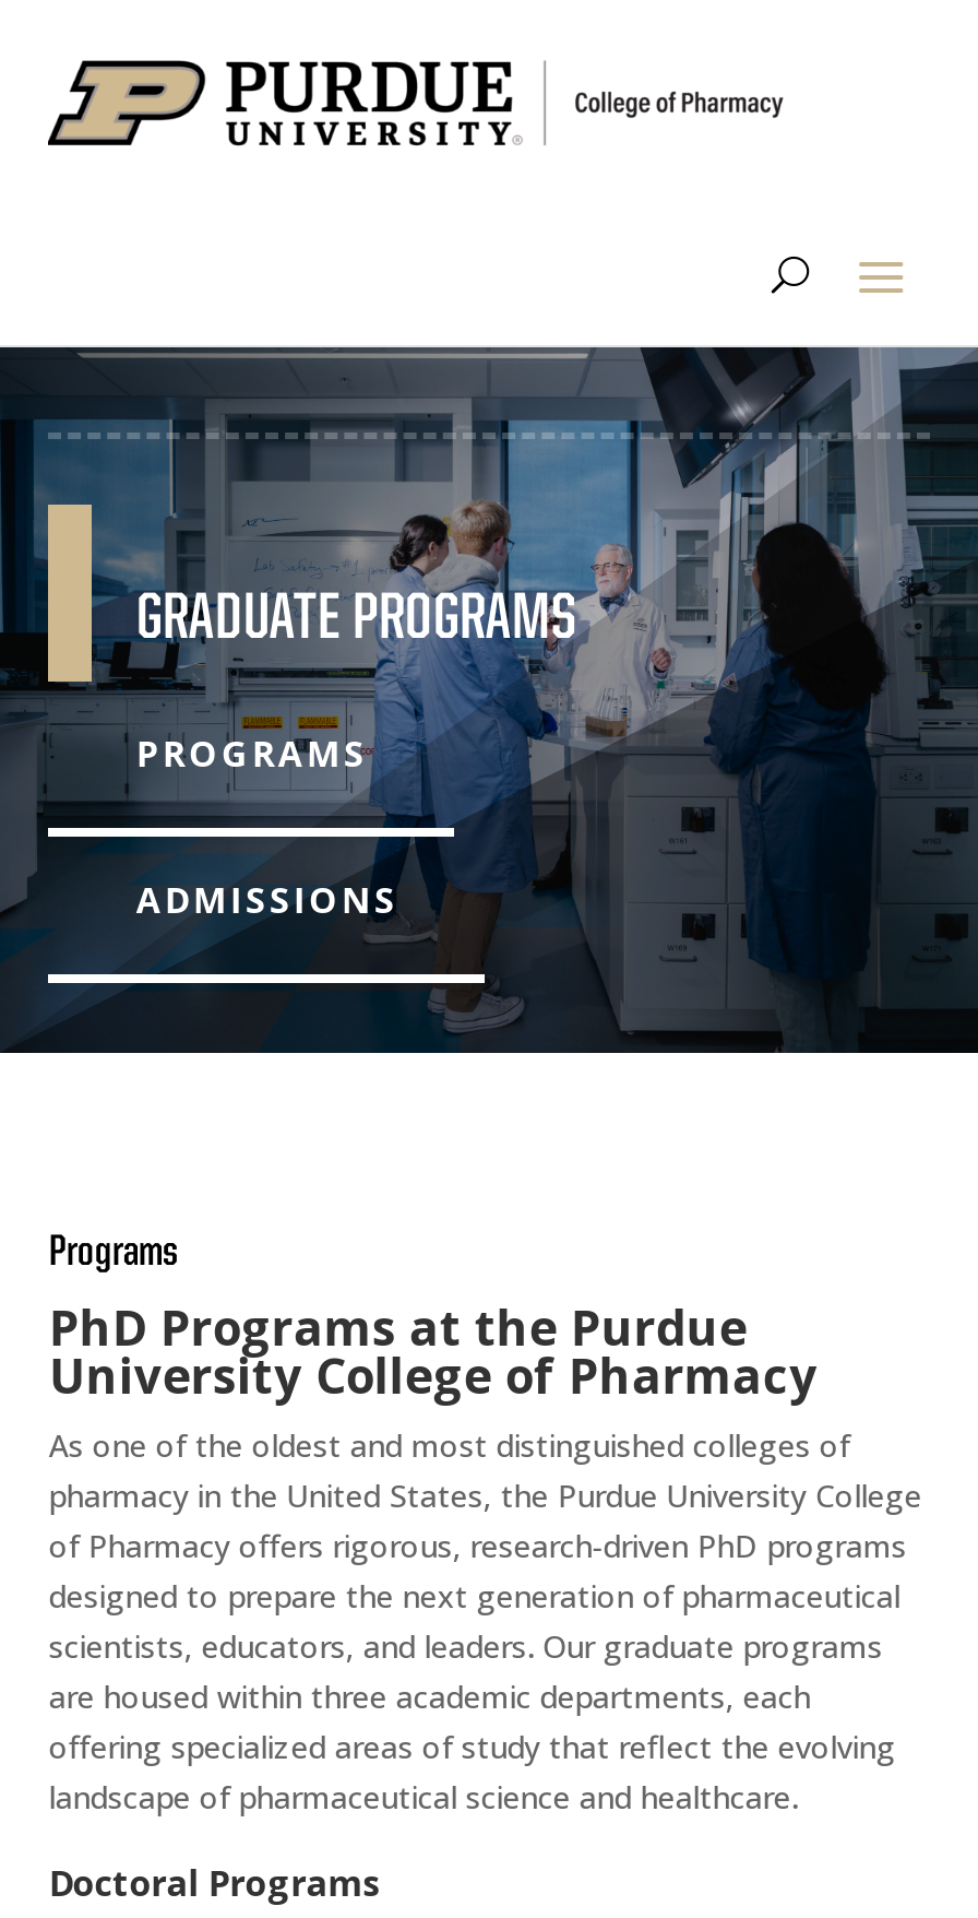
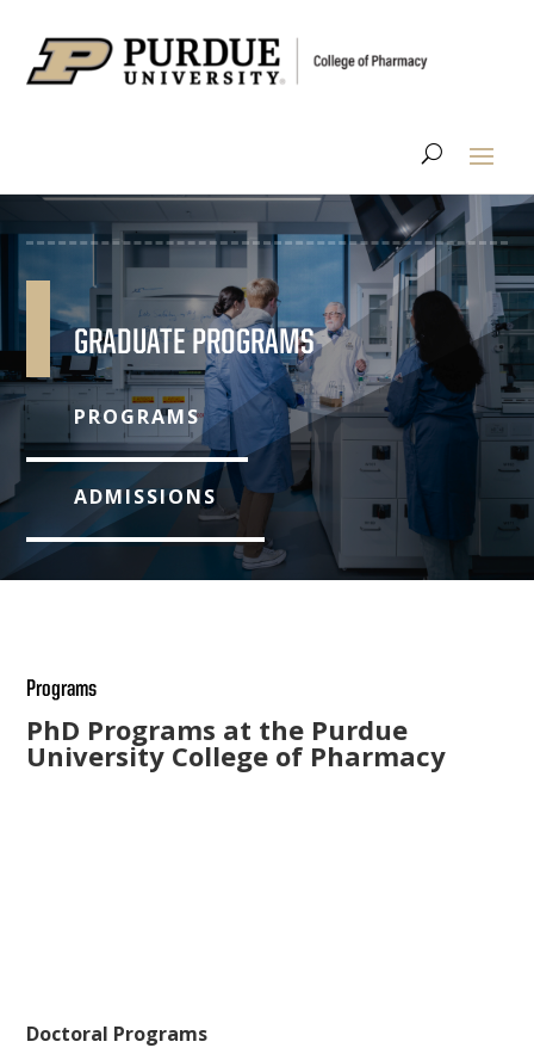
- As one of the oldest and most distinguished colleges of
- pharmacy in the United States, the Purdue University College
- of Pharmacy offers rigorous, research-driven PhD programs
- designed to prepare the next generation of pharmaceutical
- scientists, educators, and leaders. Our graduate programs
- are housed within three academic departments, each
- offering specialized areas of study that reflect the evolving
- landscape of pharmaceutical science and healthcare.
